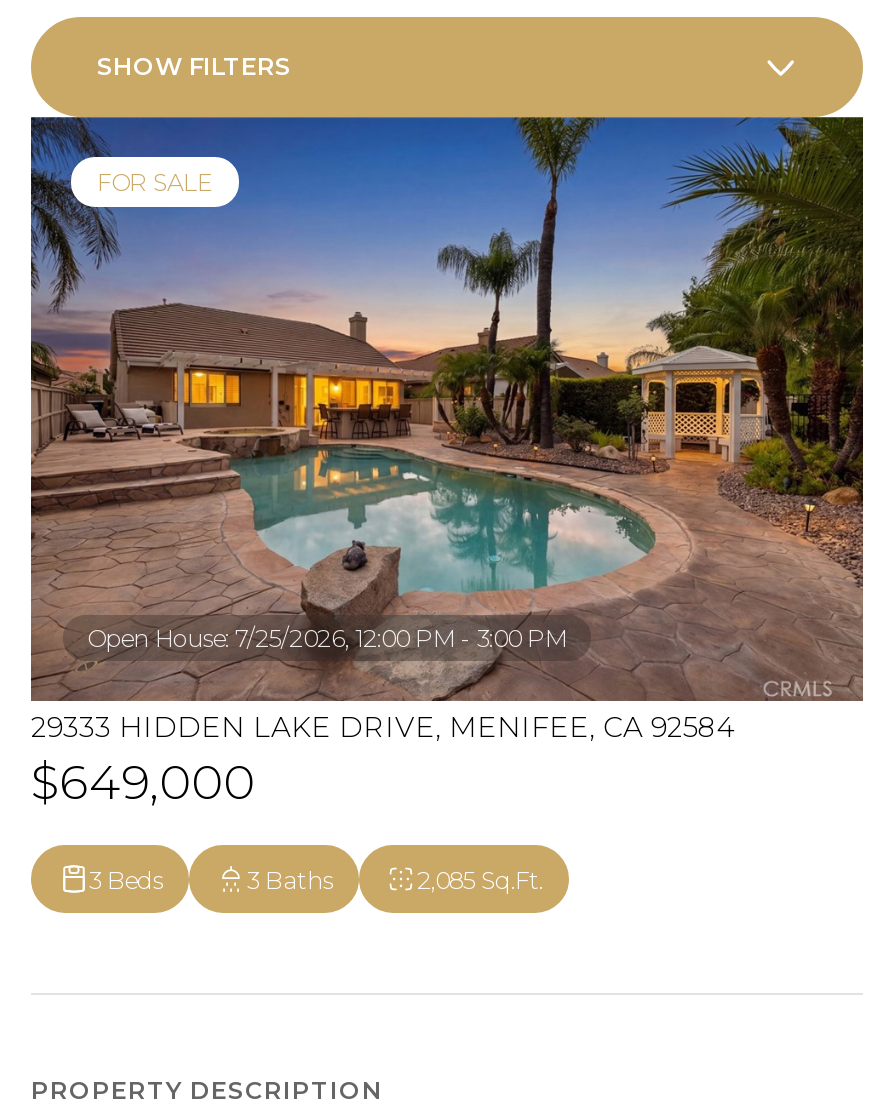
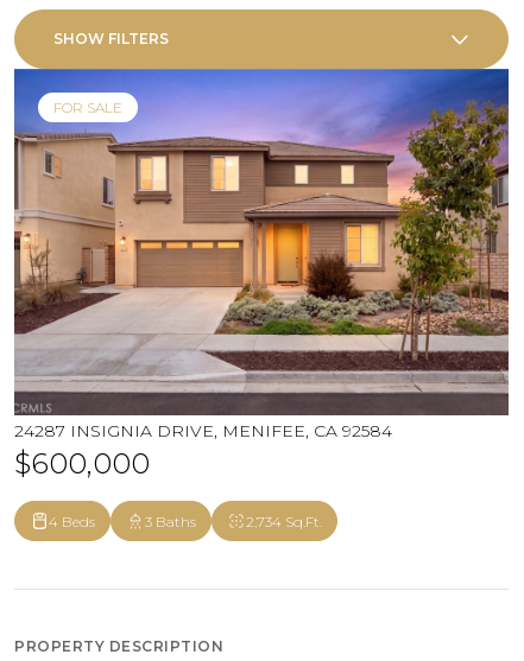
- [image]
- Open House: 7/25/2026, 12:00 PM - 3:00 PM
- 29333 HIDDEN LAKE DRIVE, MENIFEE, CA 92584
- $649,000
- 3 Beds
+ [image]
+ 24287 INSIGNIA DRIVE, MENIFEE, CA 92584
+ $600,000
+ 4 Beds

- 2,085 Sq.Ft.
+ 2,734 Sq.Ft.
